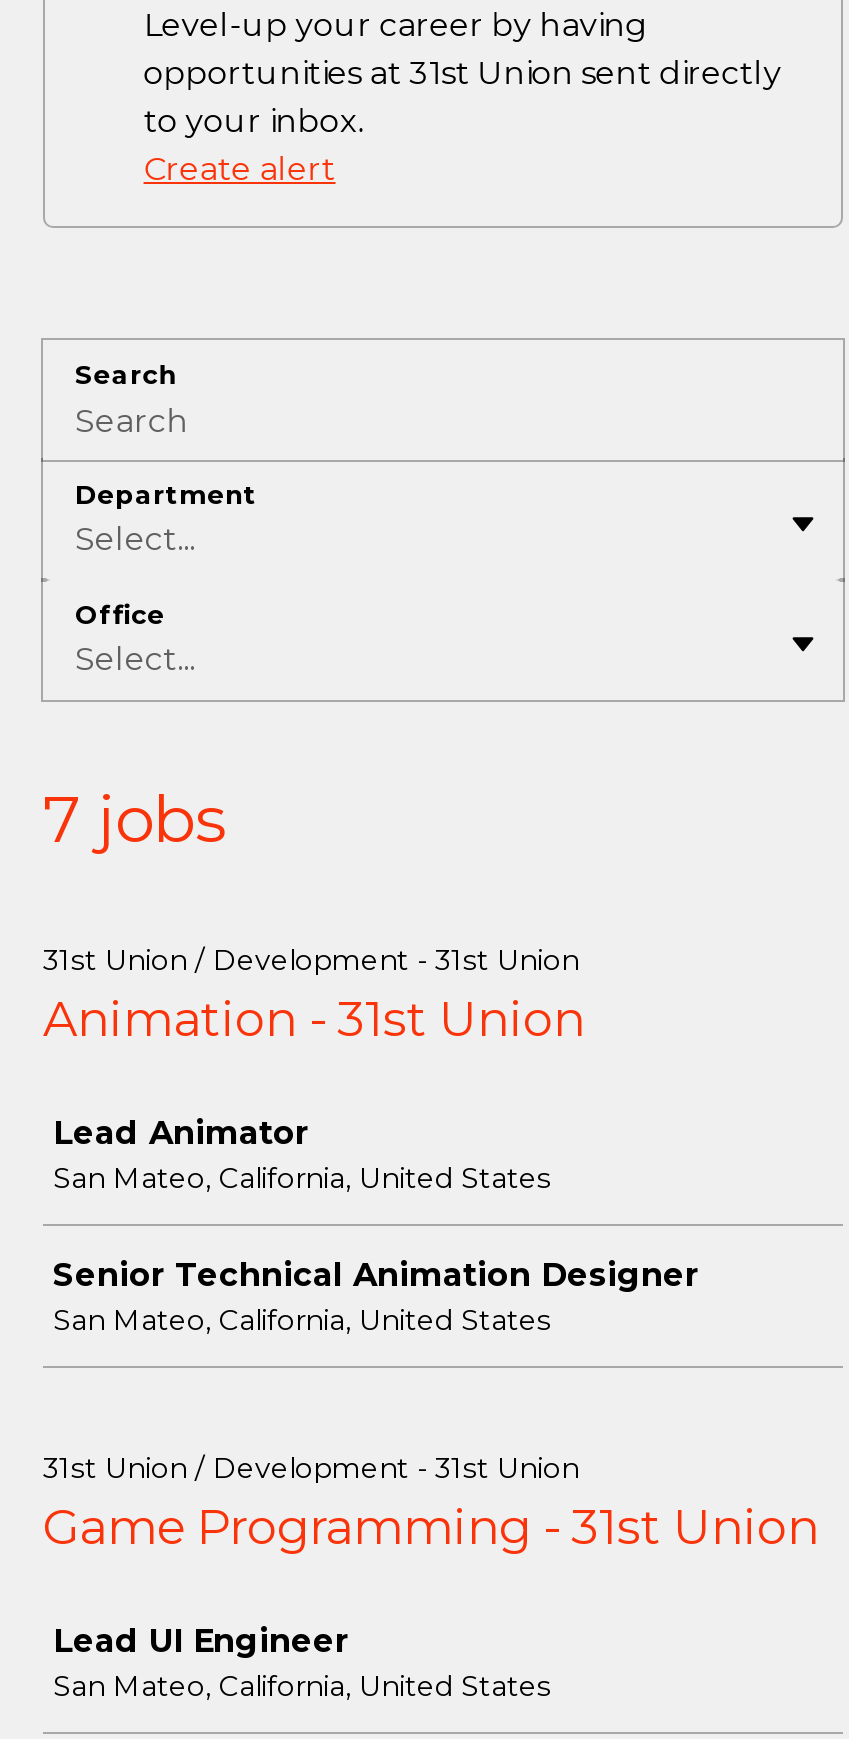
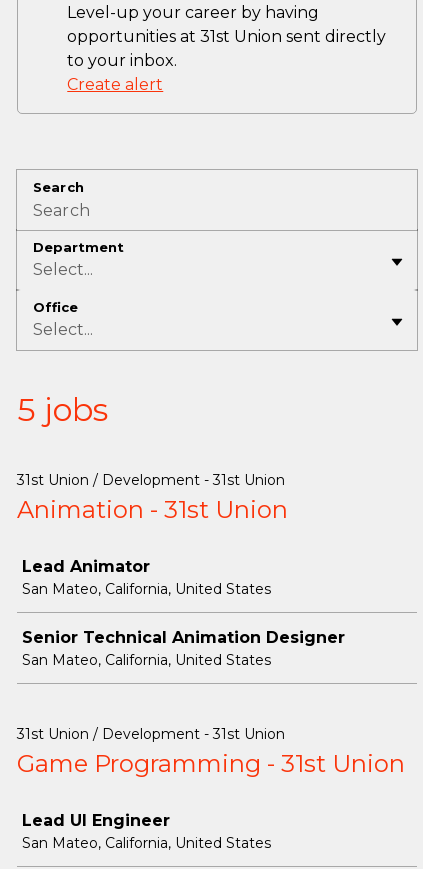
- 7 jobs
+ 5 jobs
